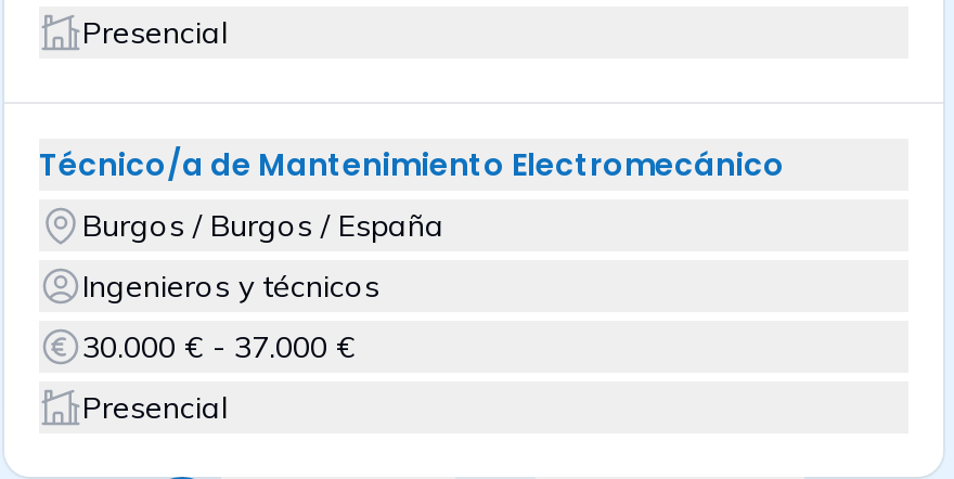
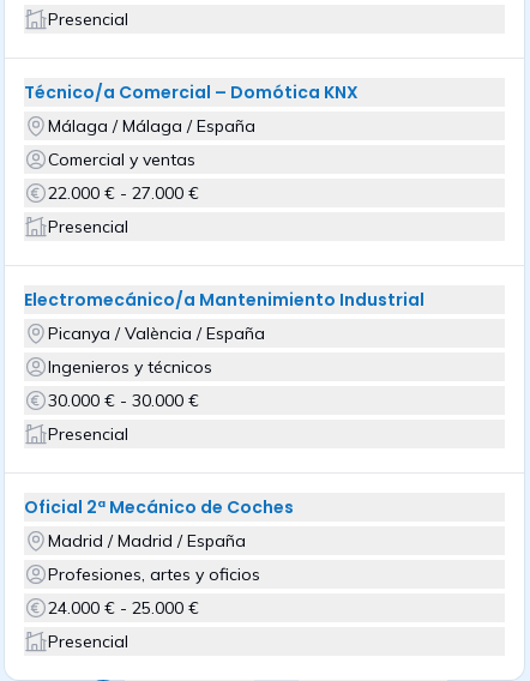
- Técnico/a de Mantenimiento Electromecánico
- Burgos / Burgos / España
+ Técnico/a Comercial – Domótica KNX
+ Málaga / Málaga / España
+ Comercial y ventas
+ 22.000 € - 27.000 €
+ Presencial
+ Electromecánico/a Mantenimiento Industrial
+ Picanya / València / España

- 30.000 € - 37.000 €
+ 30.000 € - 30.000 €
+ Presencial
+ Oficial 2ª Mecánico de Coches
+ Madrid / Madrid / España
+ Profesiones, artes y oficios
+ 24.000 € - 25.000 €
